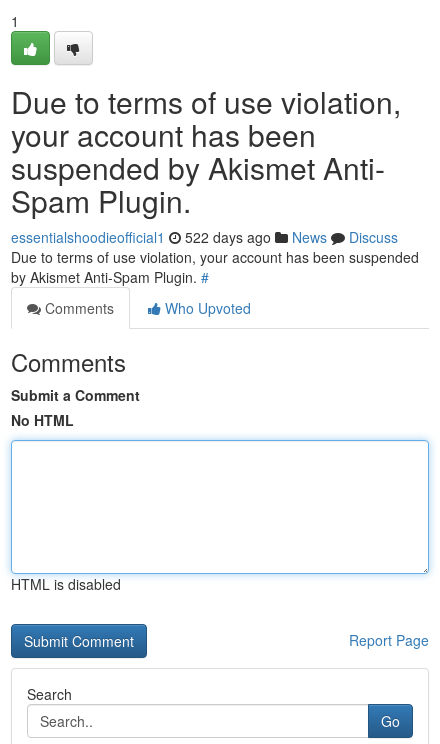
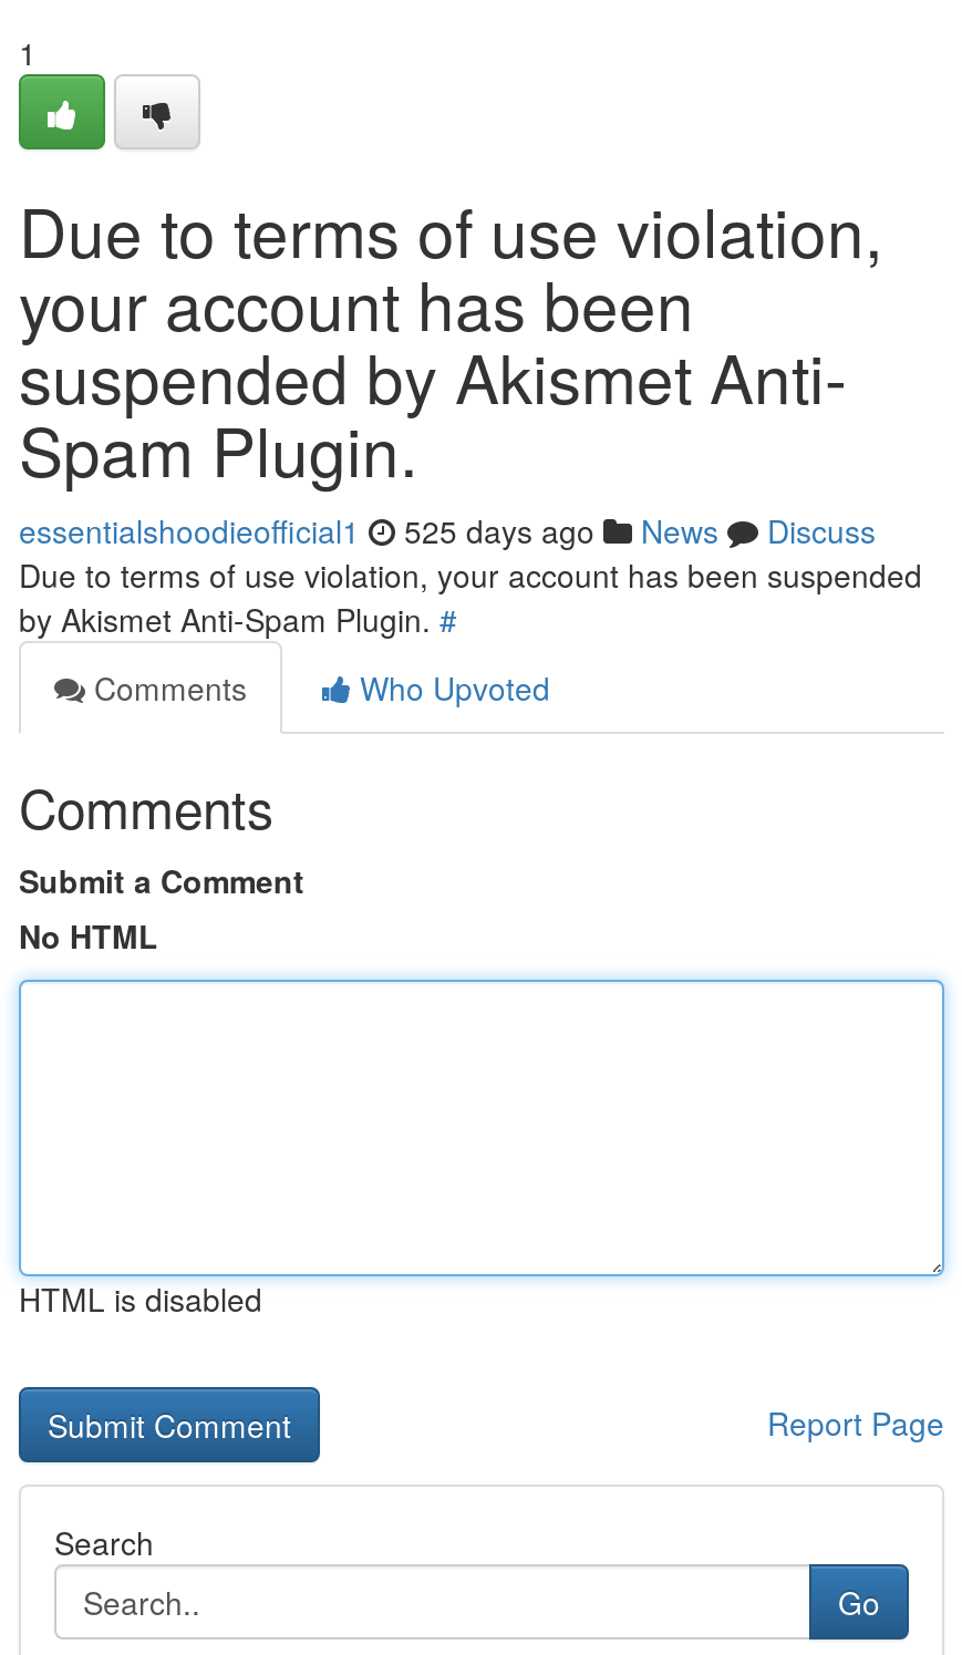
- essentialshoodieofficial1 522 days ago News Discuss
+ essentialshoodieofficial1 525 days ago News Discuss
